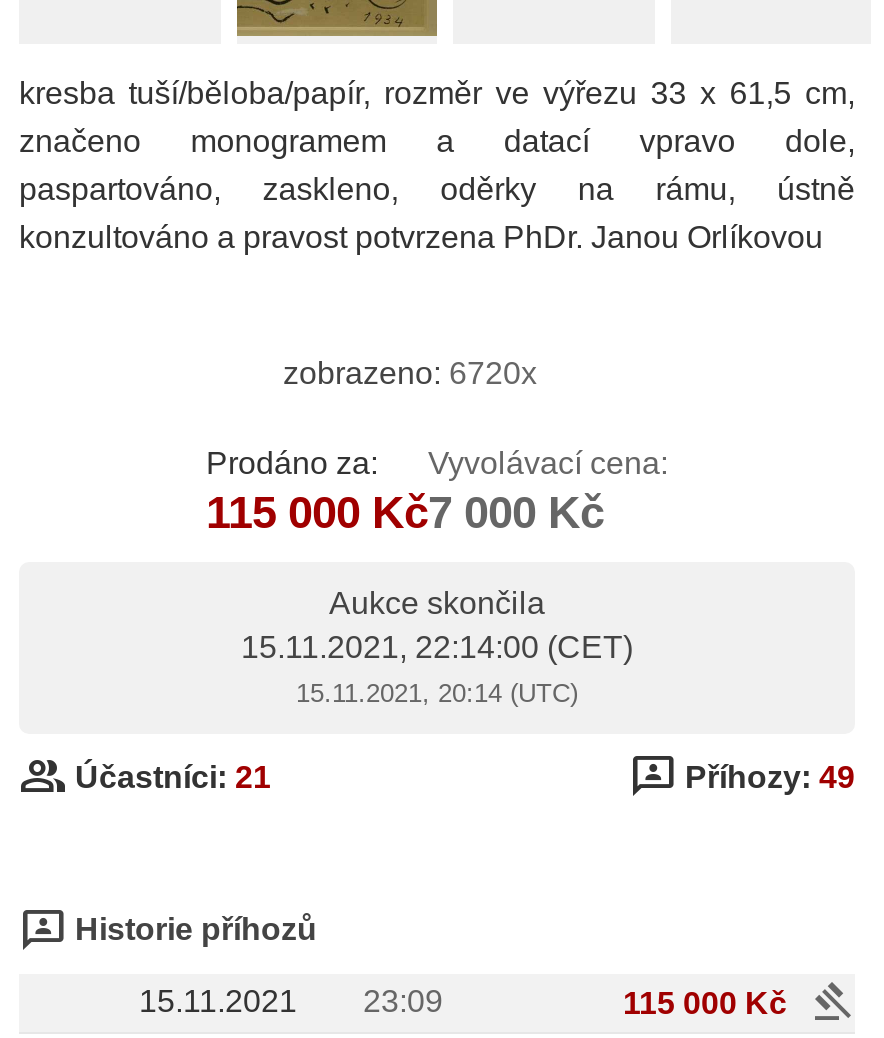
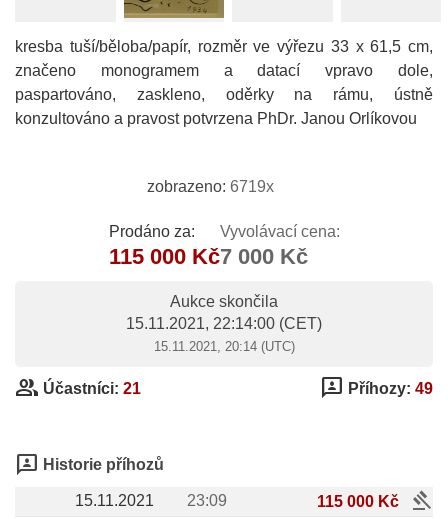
- zobrazeno: 6720x
+ zobrazeno: 6719x
